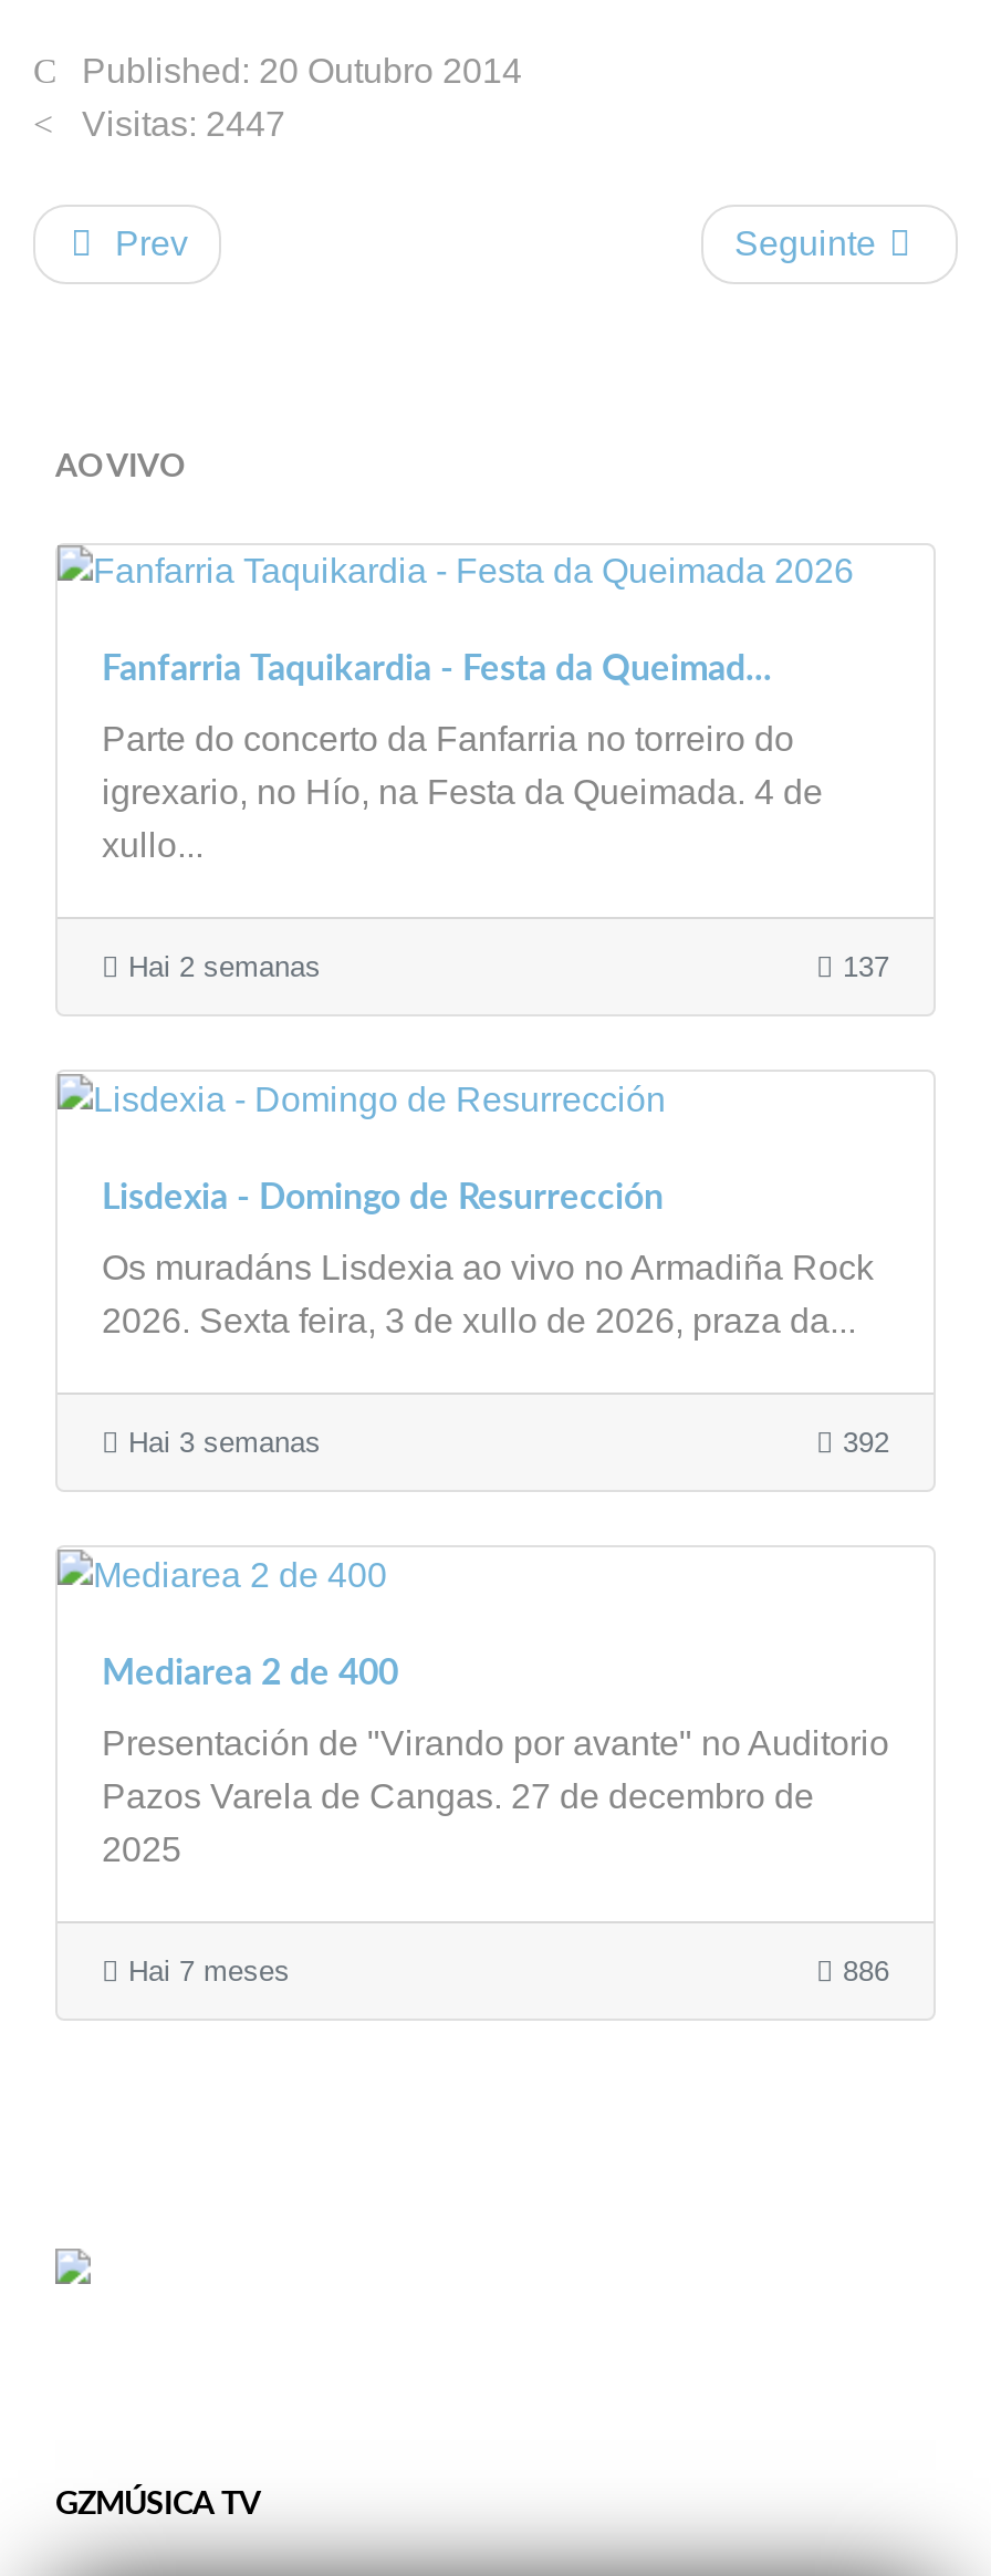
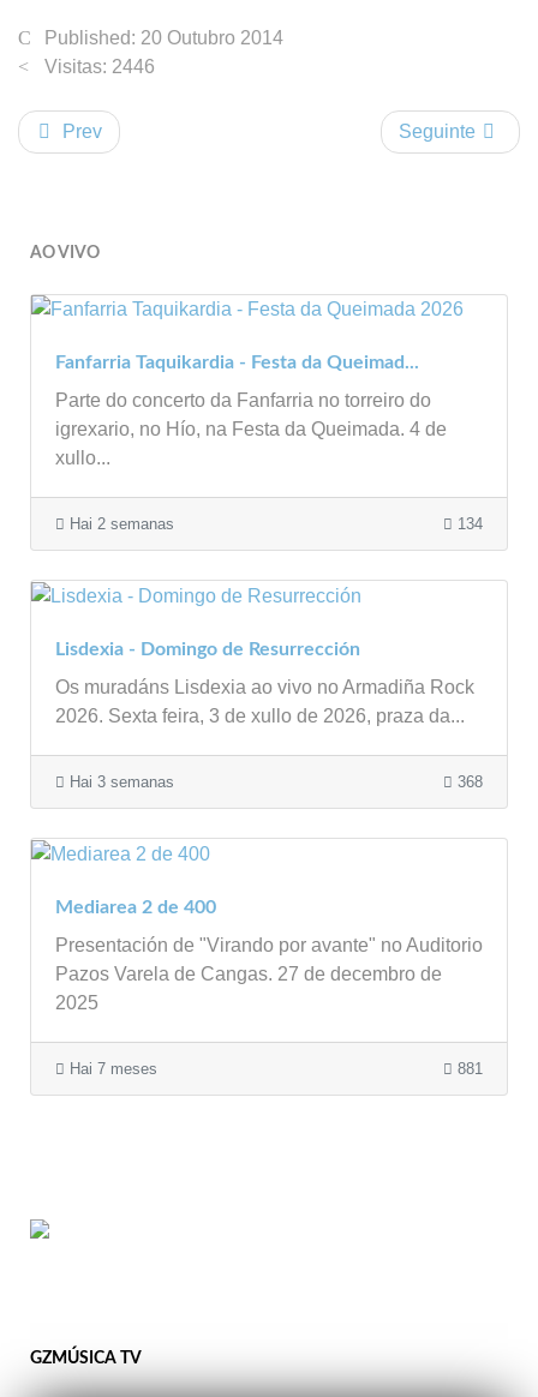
- Visitas: 2447
+ Visitas: 2446

- 137
+ 134

- 392
+ 368

- 886
+ 881
